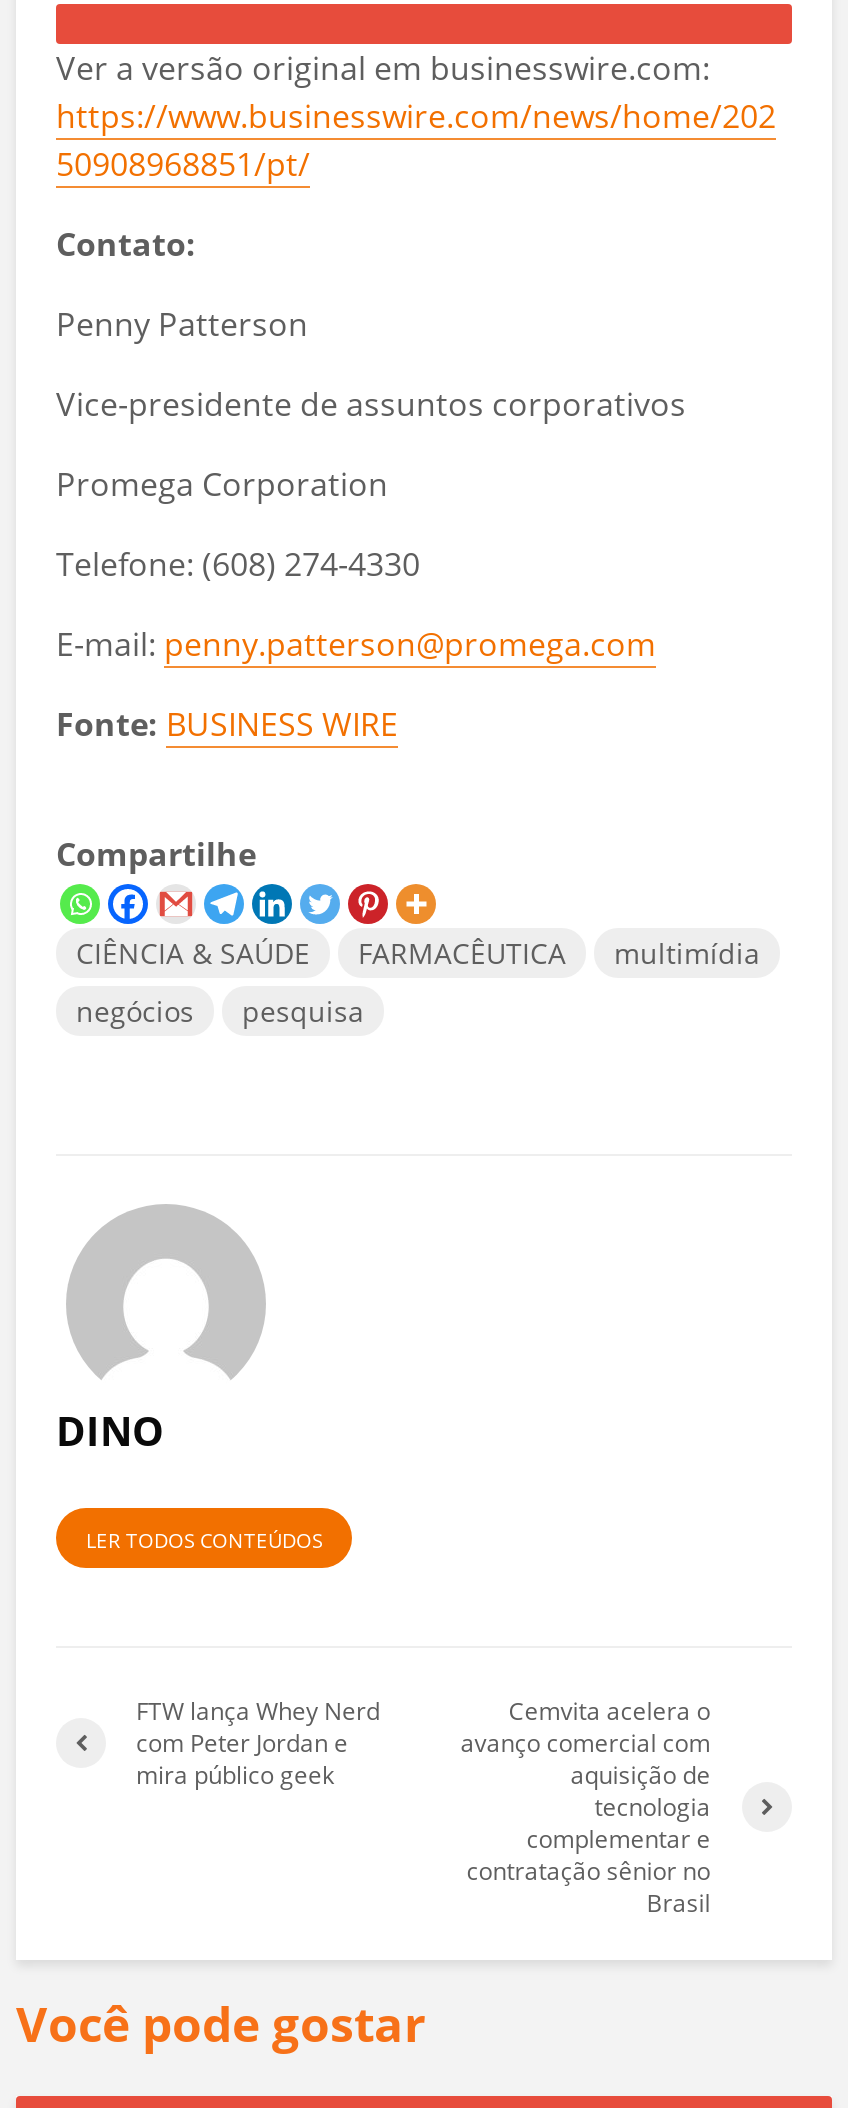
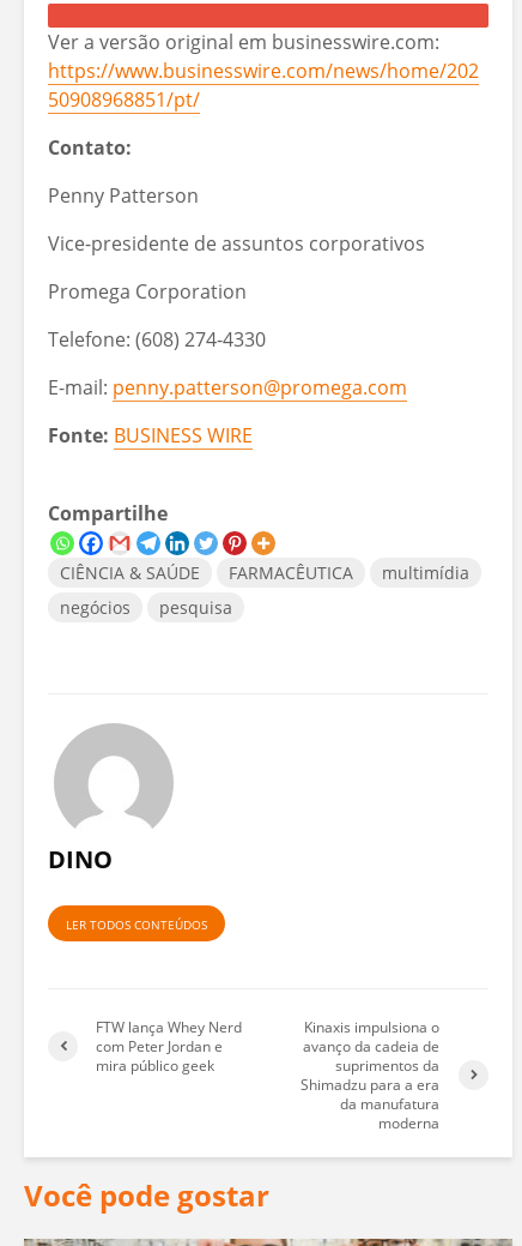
- Cemvita acelera o
- avanço comercial com
- aquisição de
- tecnologia
- complementar e
- contratação sênior no
- Brasil
+ Kinaxis impulsiona o
+ avanço da cadeia de
+ suprimentos da
+ Shimadzu para a era
+ da manufatura
+ moderna
